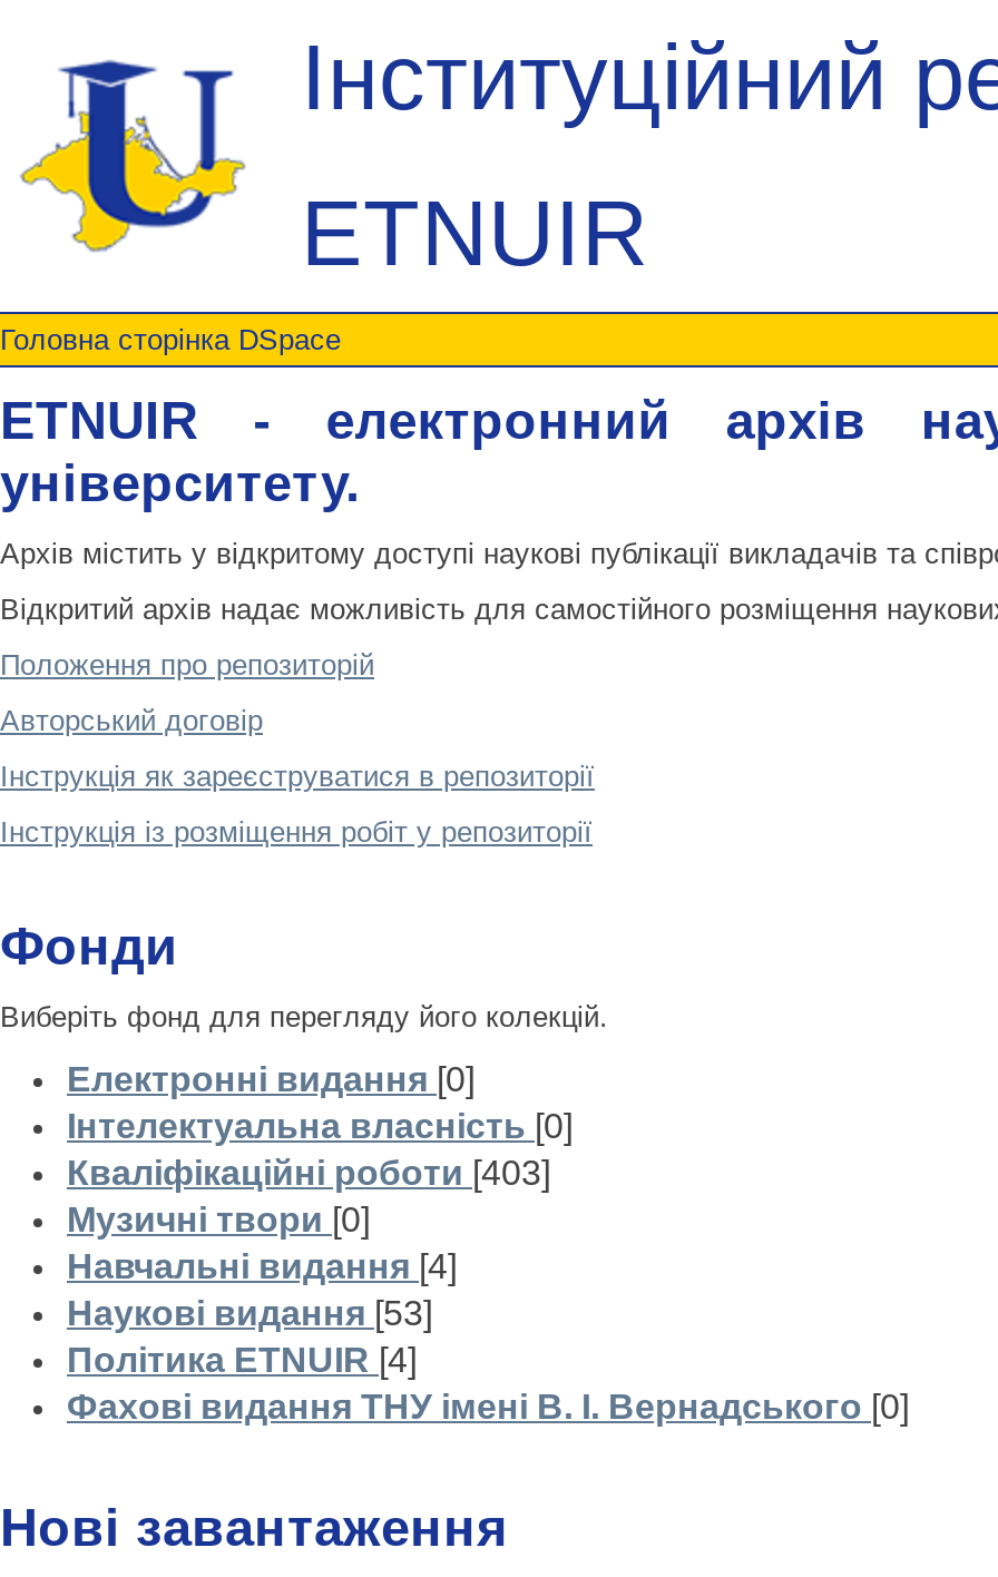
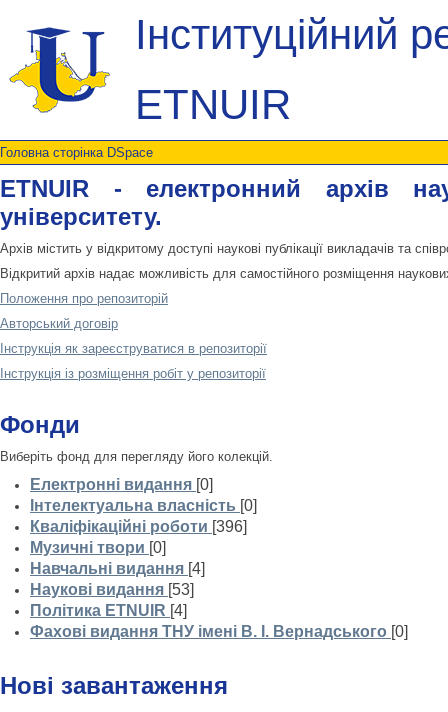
- Кваліфікаційні роботи [403]
+ Кваліфікаційні роботи [396]
